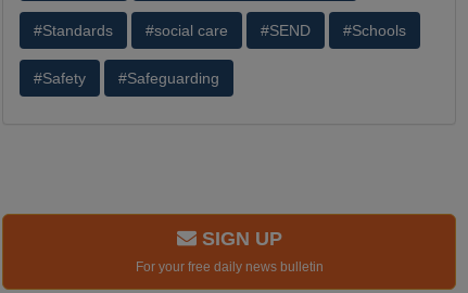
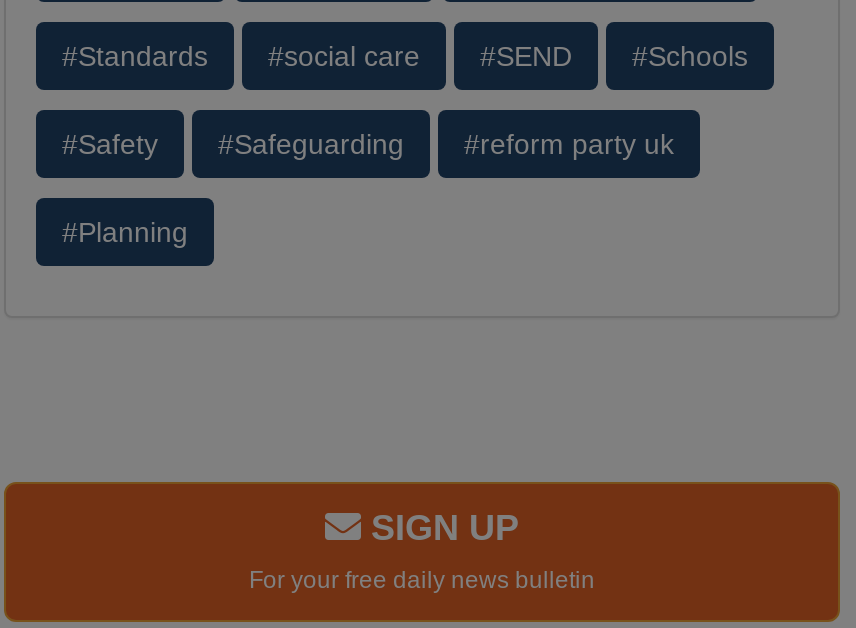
+ #reform party uk
+ #Planning
